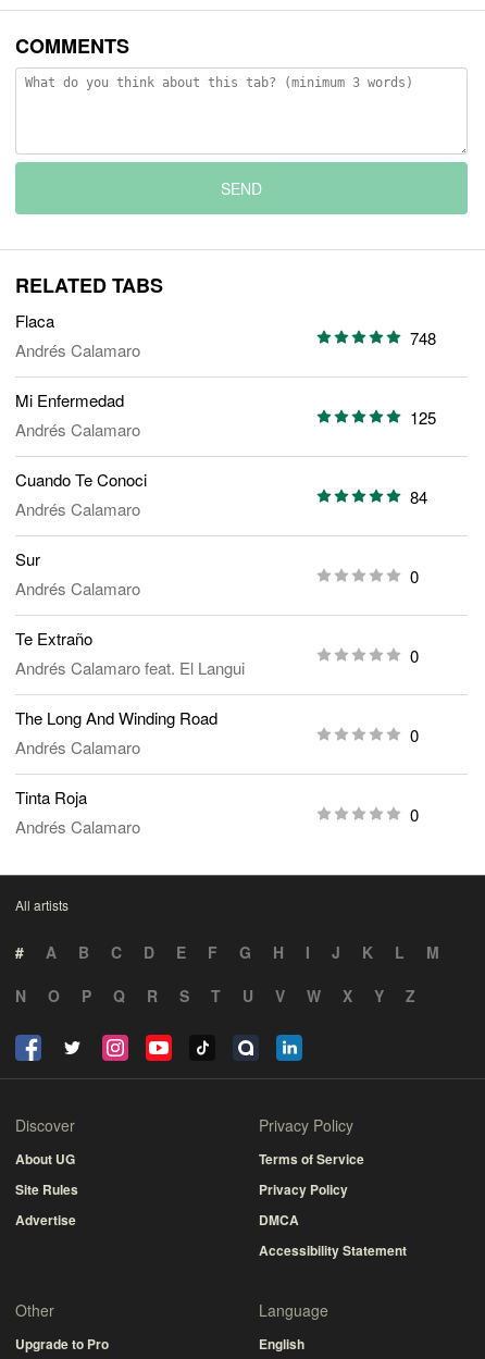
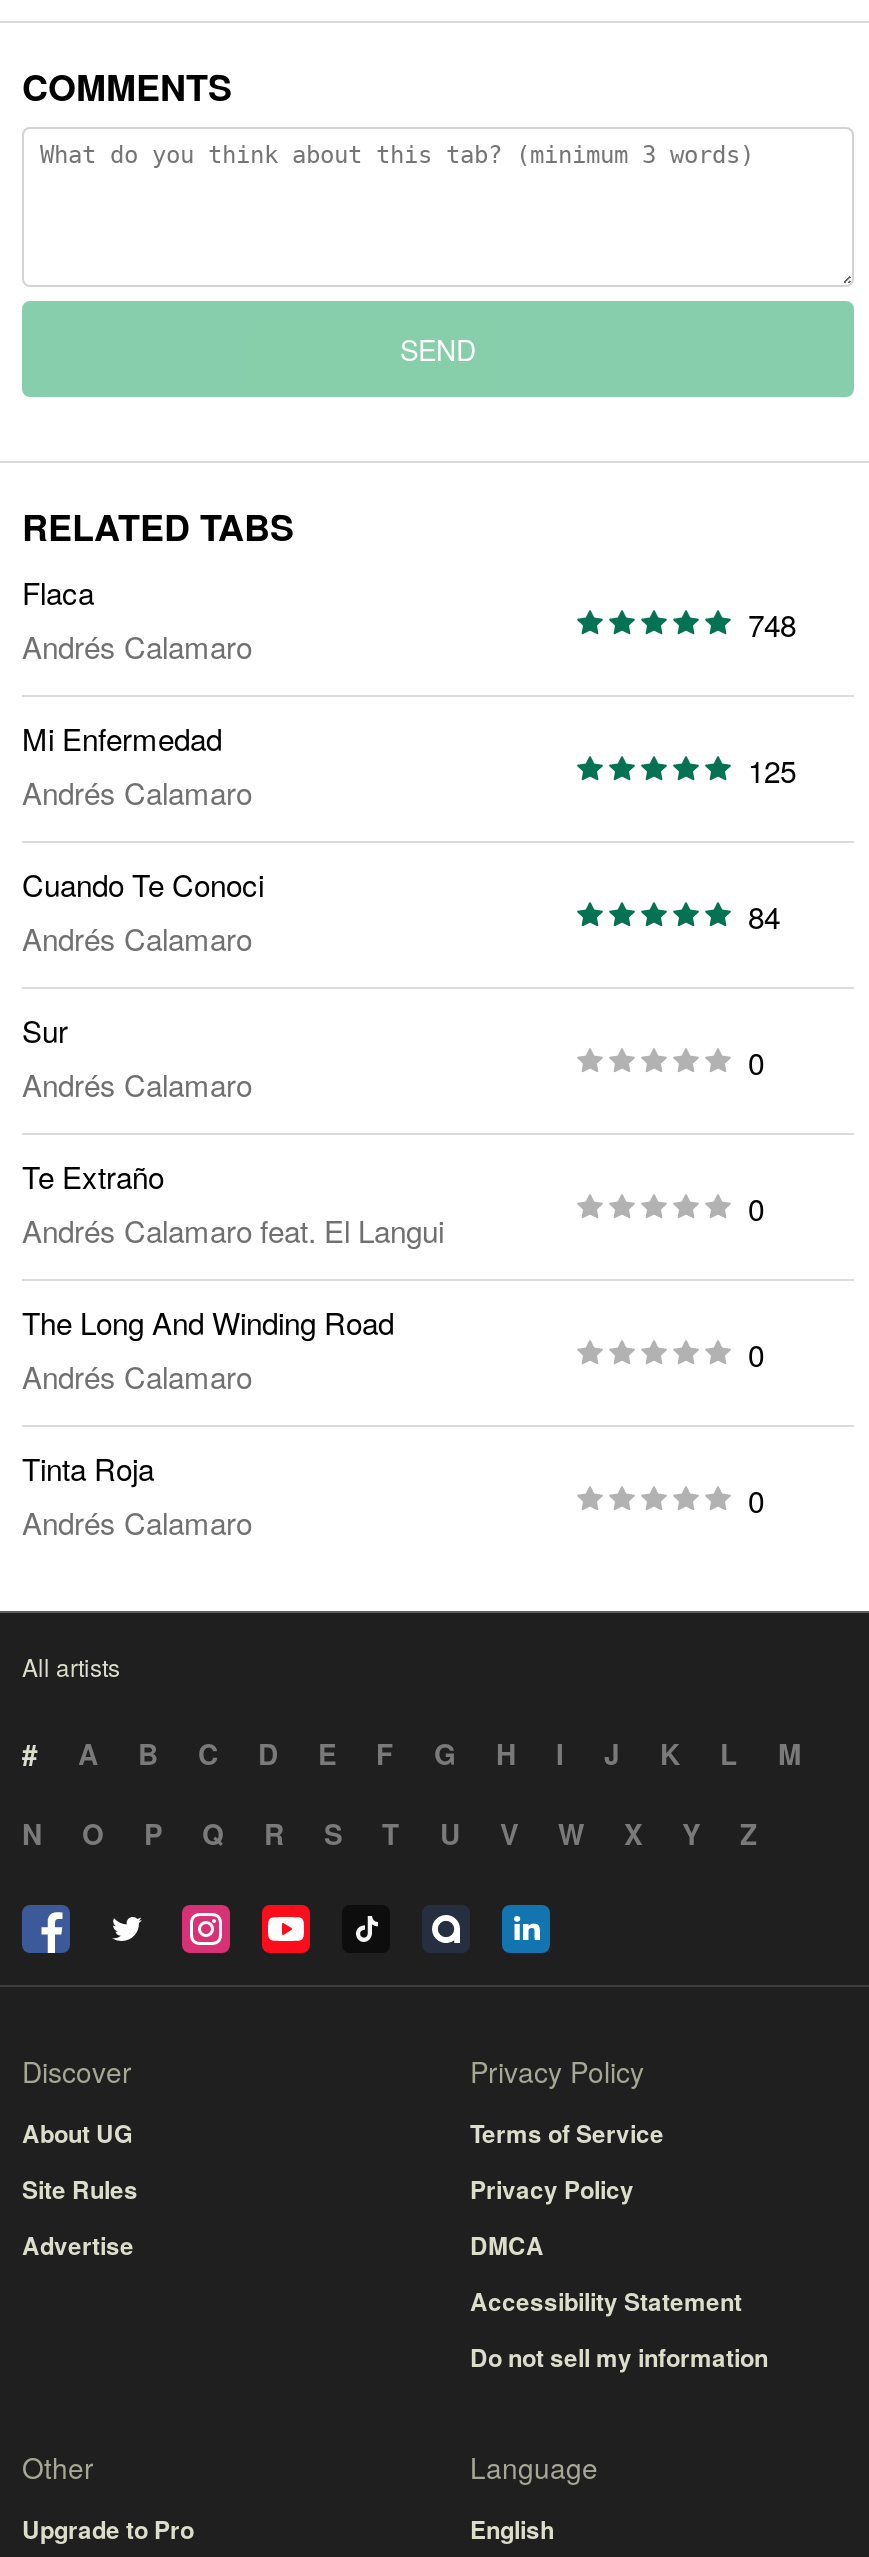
+ Do not sell my information
